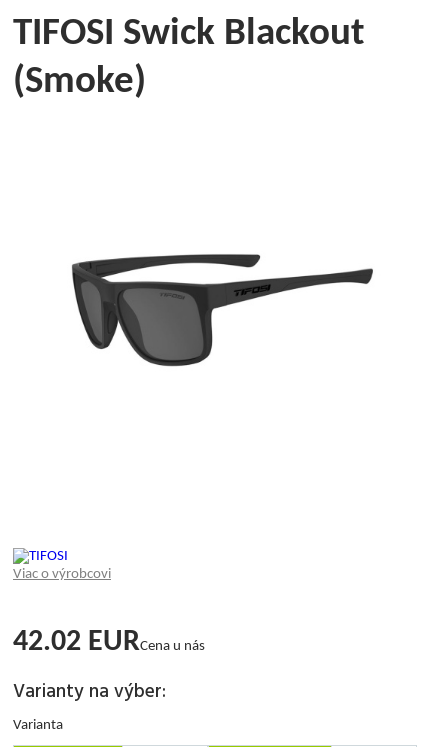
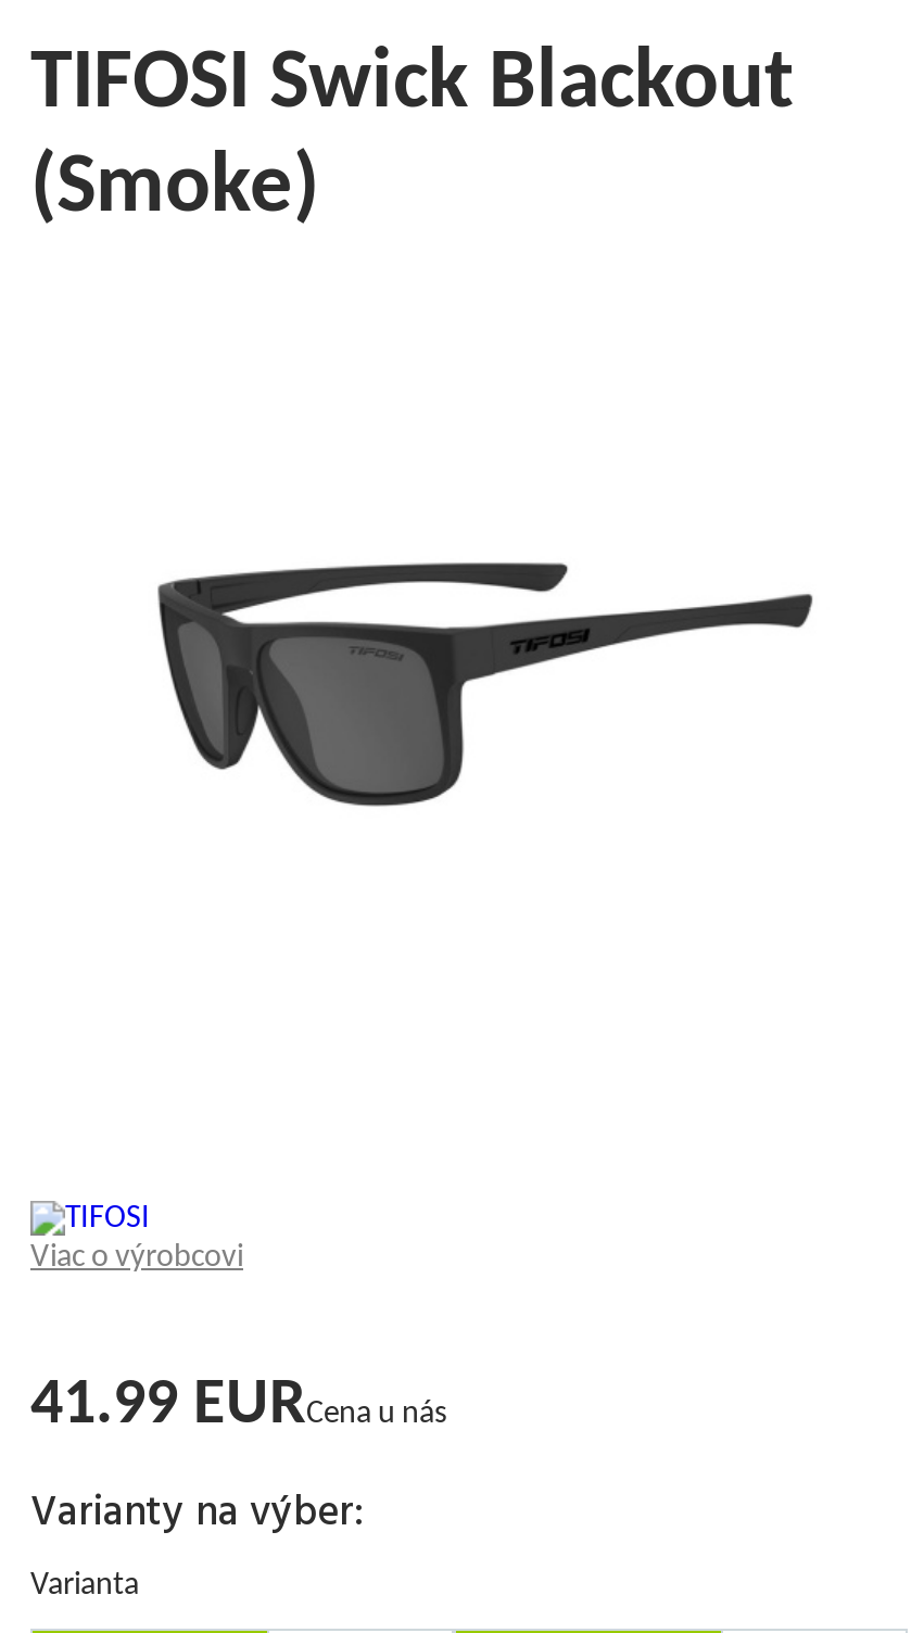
- 42.02 EURCena u nás
+ 41.99 EURCena u nás
